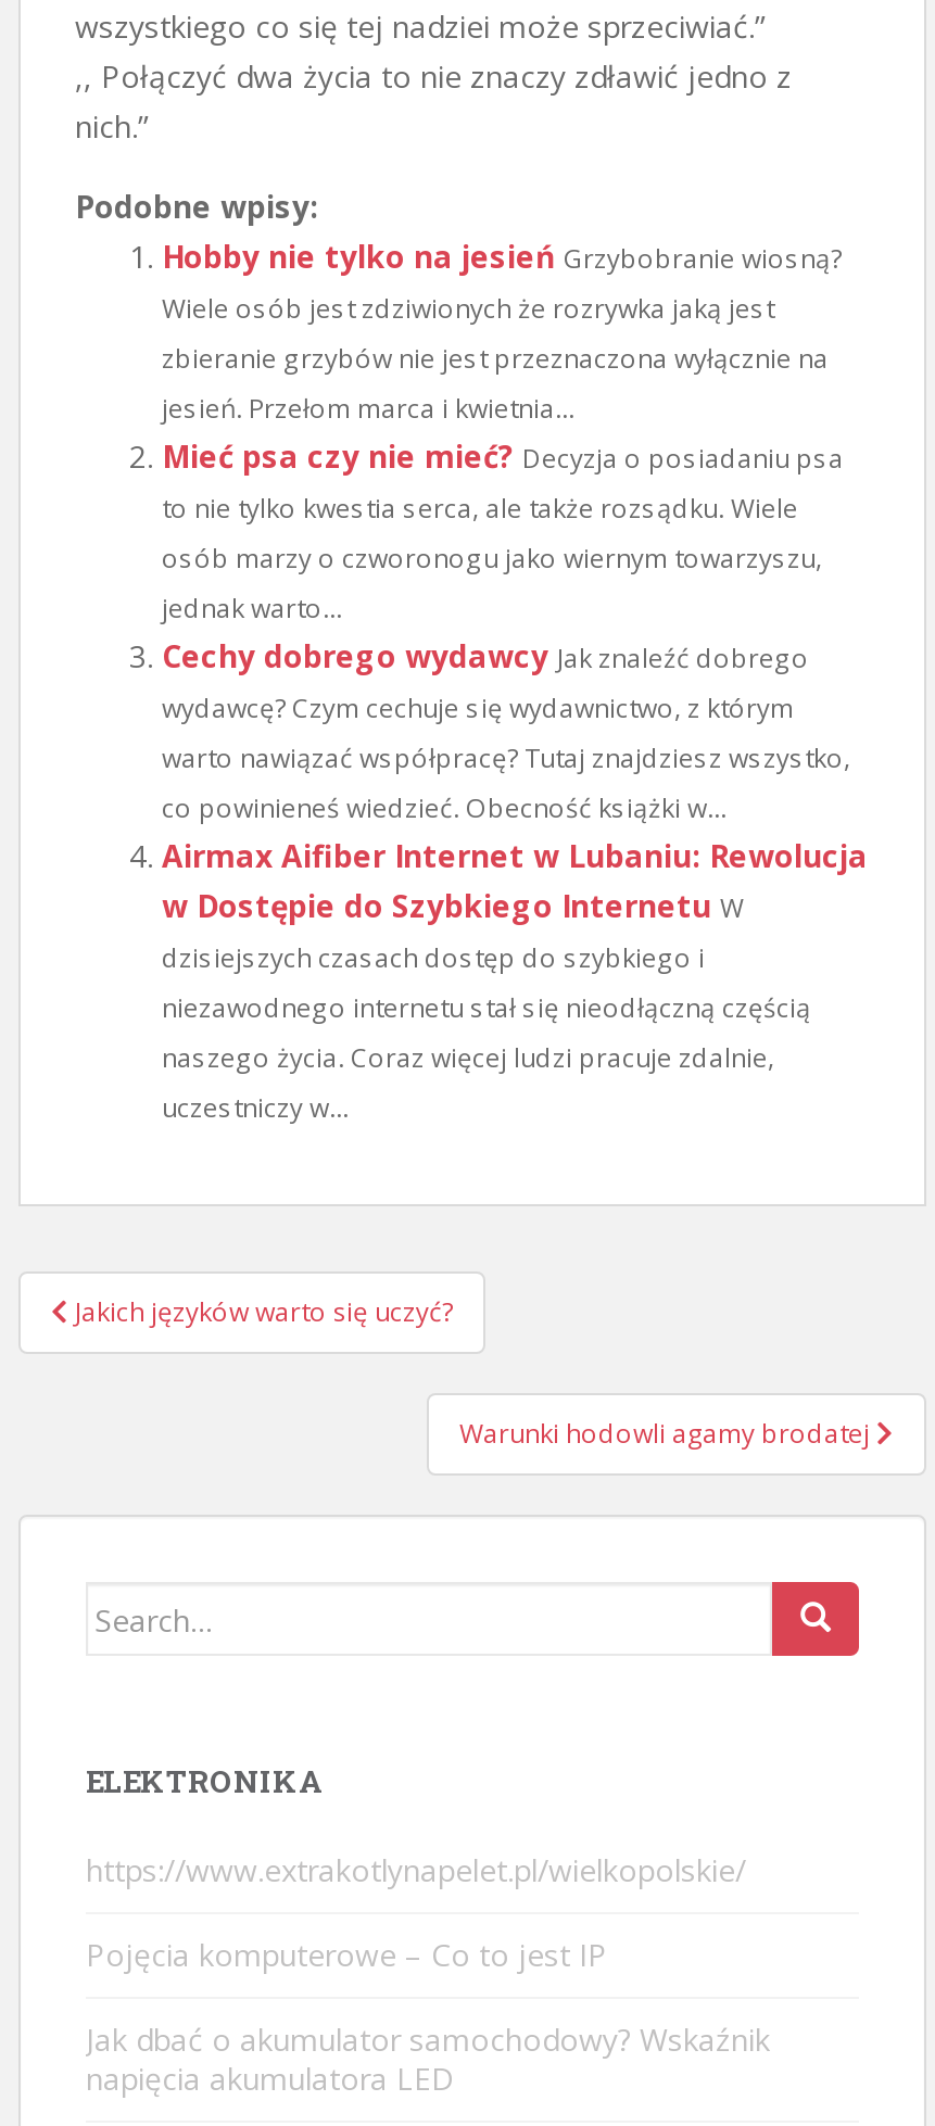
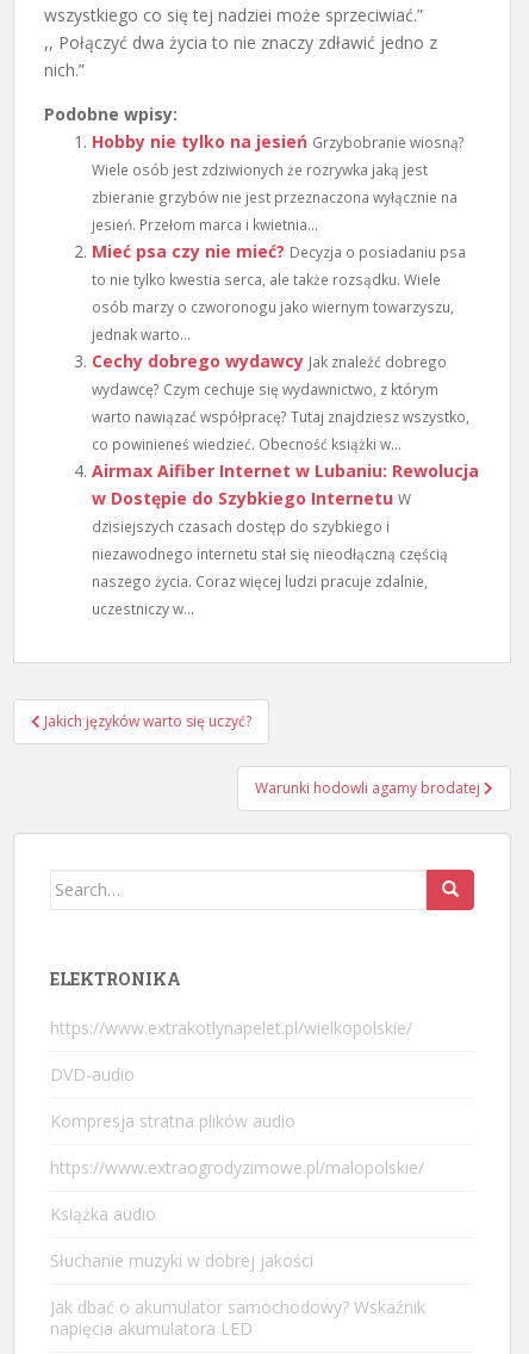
- Pojęcia komputerowe – Co to jest IP
+ DVD-audio
+ Kompresja stratna plików audio
+ https://www.extraogrodyzimowe.pl/malopolskie/
+ Książka audio
+ Słuchanie muzyki w dobrej jakości
